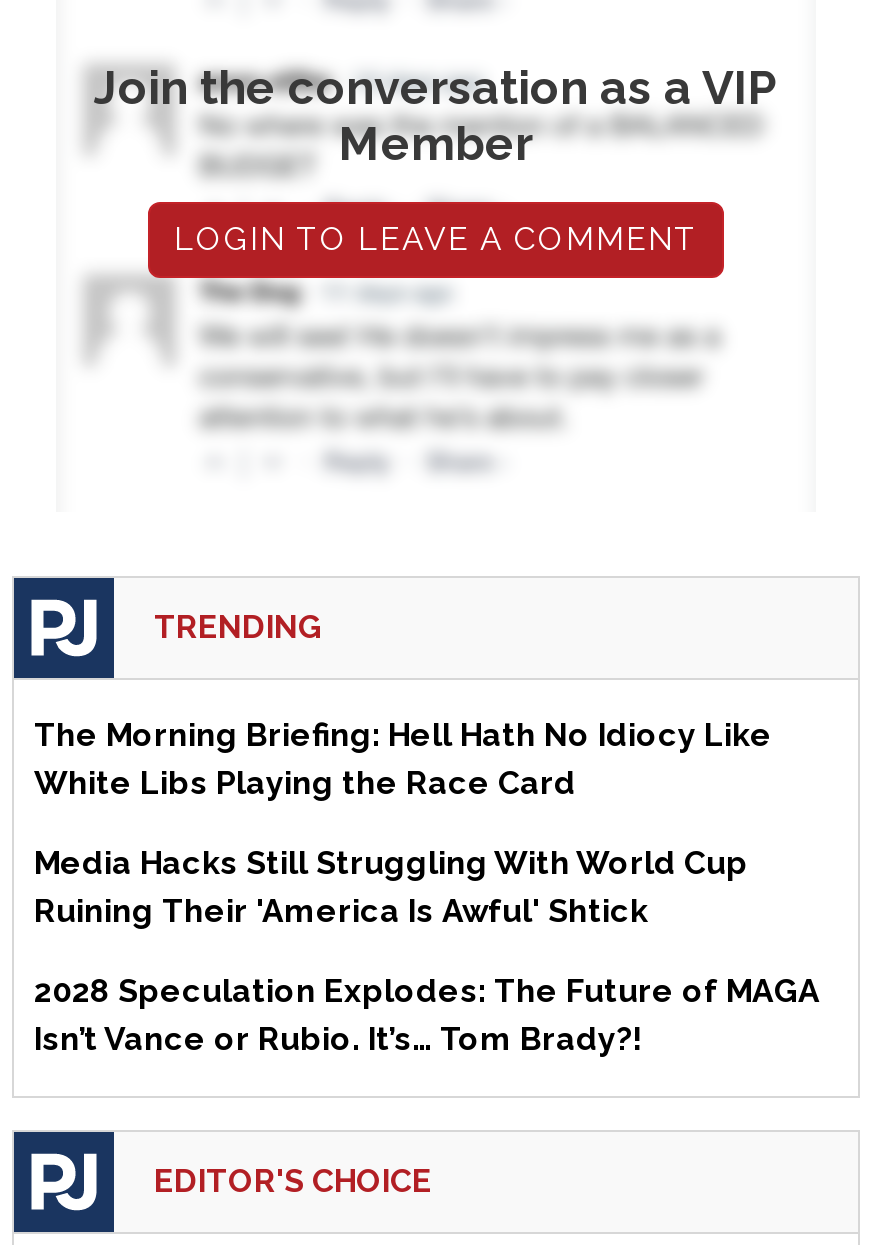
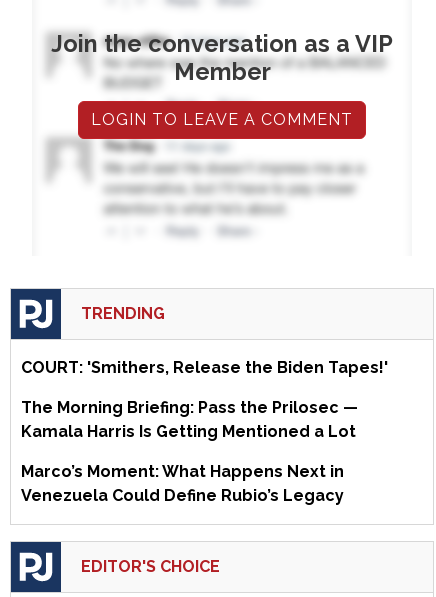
- The Morning Briefing: Hell Hath No Idiocy Like
- White Libs Playing the Race Card
+ COURT: 'Smithers, Release the Biden Tapes!'

- Media Hacks Still Struggling With World Cup
- Ruining Their 'America Is Awful' Shtick
+ The Morning Briefing: Pass the Prilosec —
+ Kamala Harris Is Getting Mentioned a Lot

- 2028 Speculation Explodes: The Future of MAGA
- Isn’t Vance or Rubio. It’s… Tom Brady?!
+ Marco’s Moment: What Happens Next in
+ Venezuela Could Define Rubio’s Legacy
